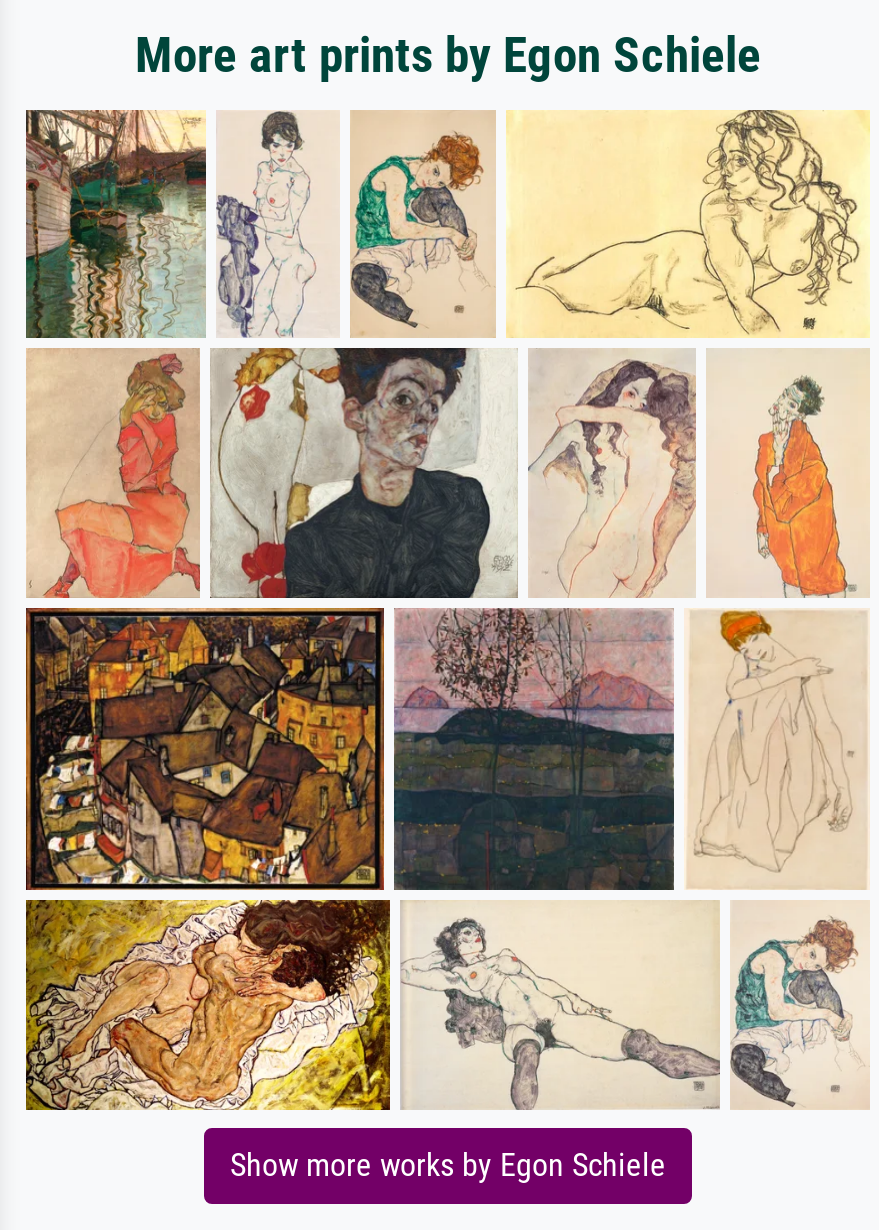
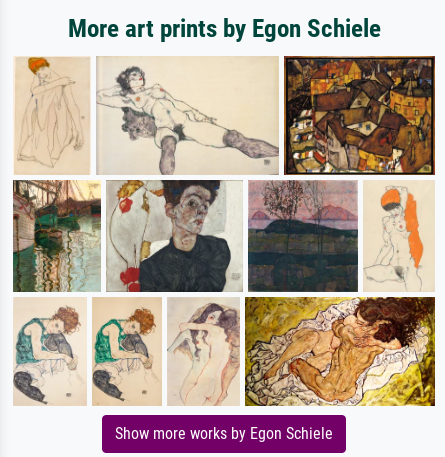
- [image]
+ [image]
